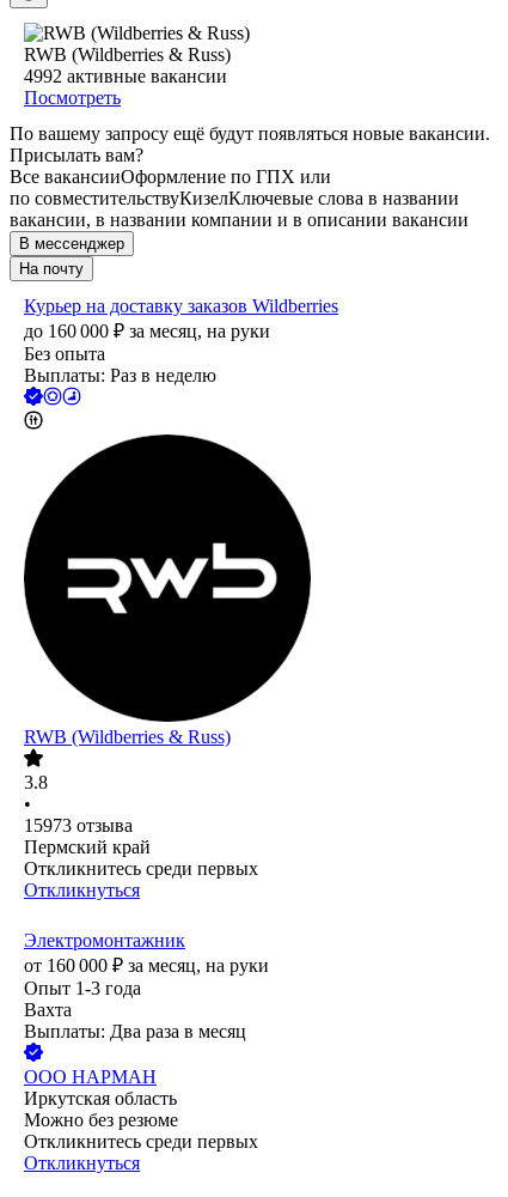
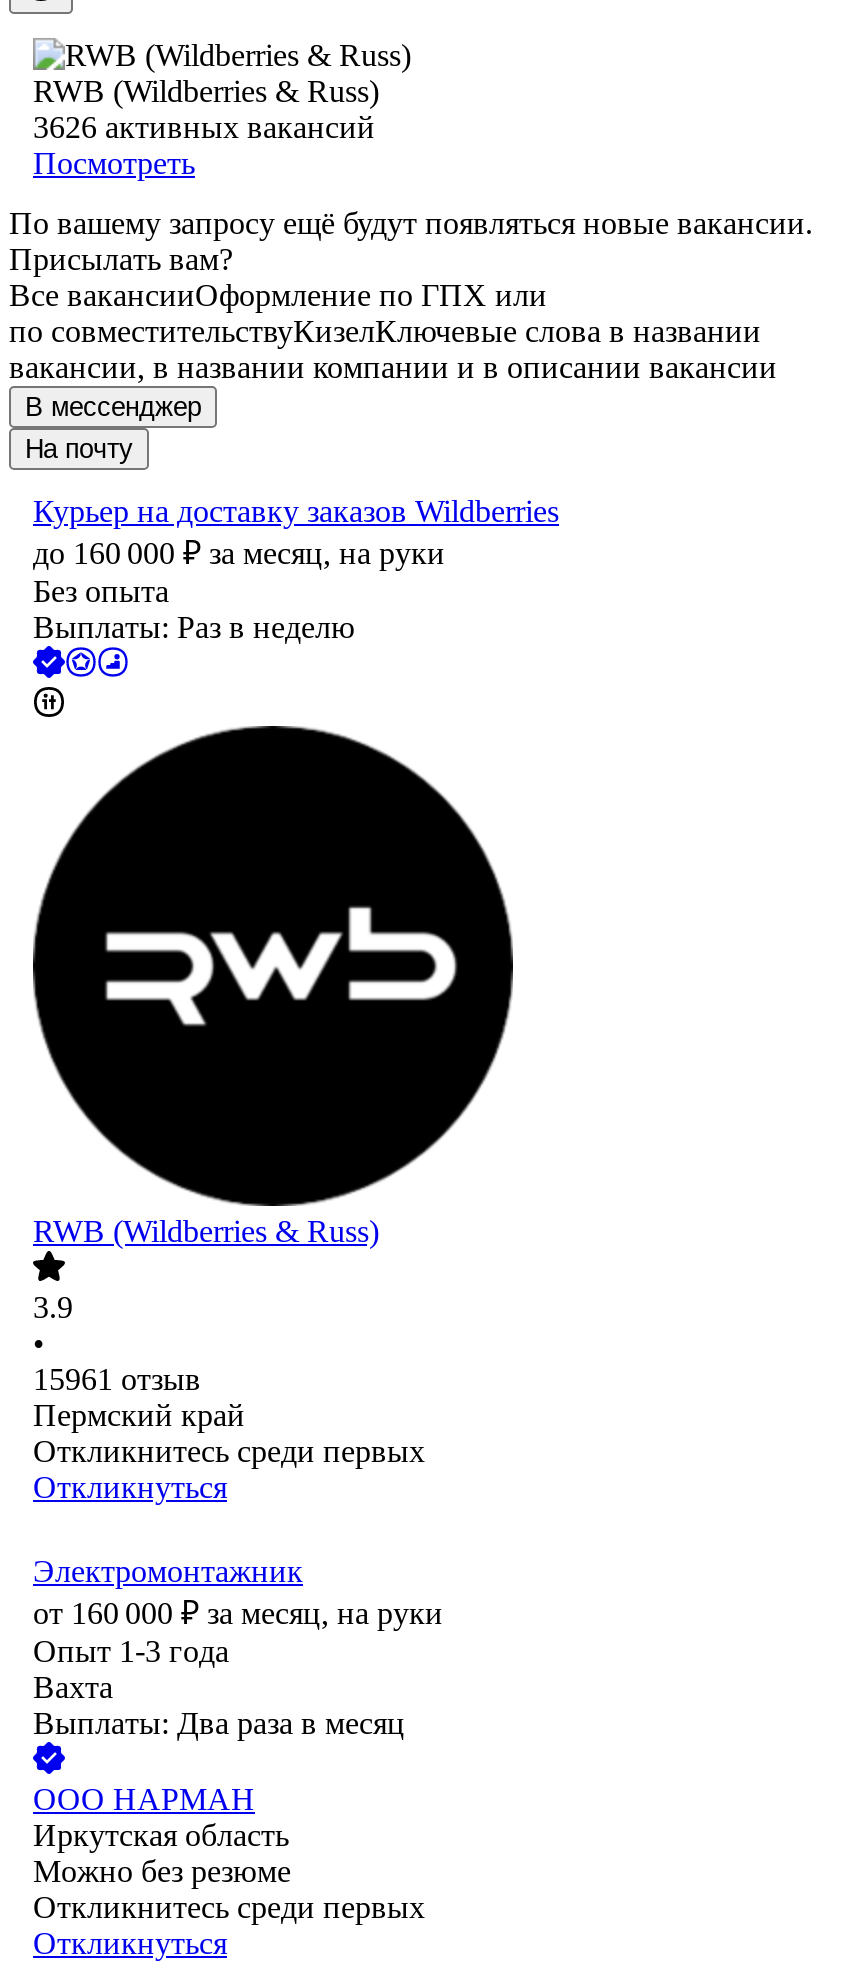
- 4992 активные вакансии
+ 3626 активных вакансий

- 3.8
+ 3.9

- 15973 отзыва
+ 15961 отзыв
